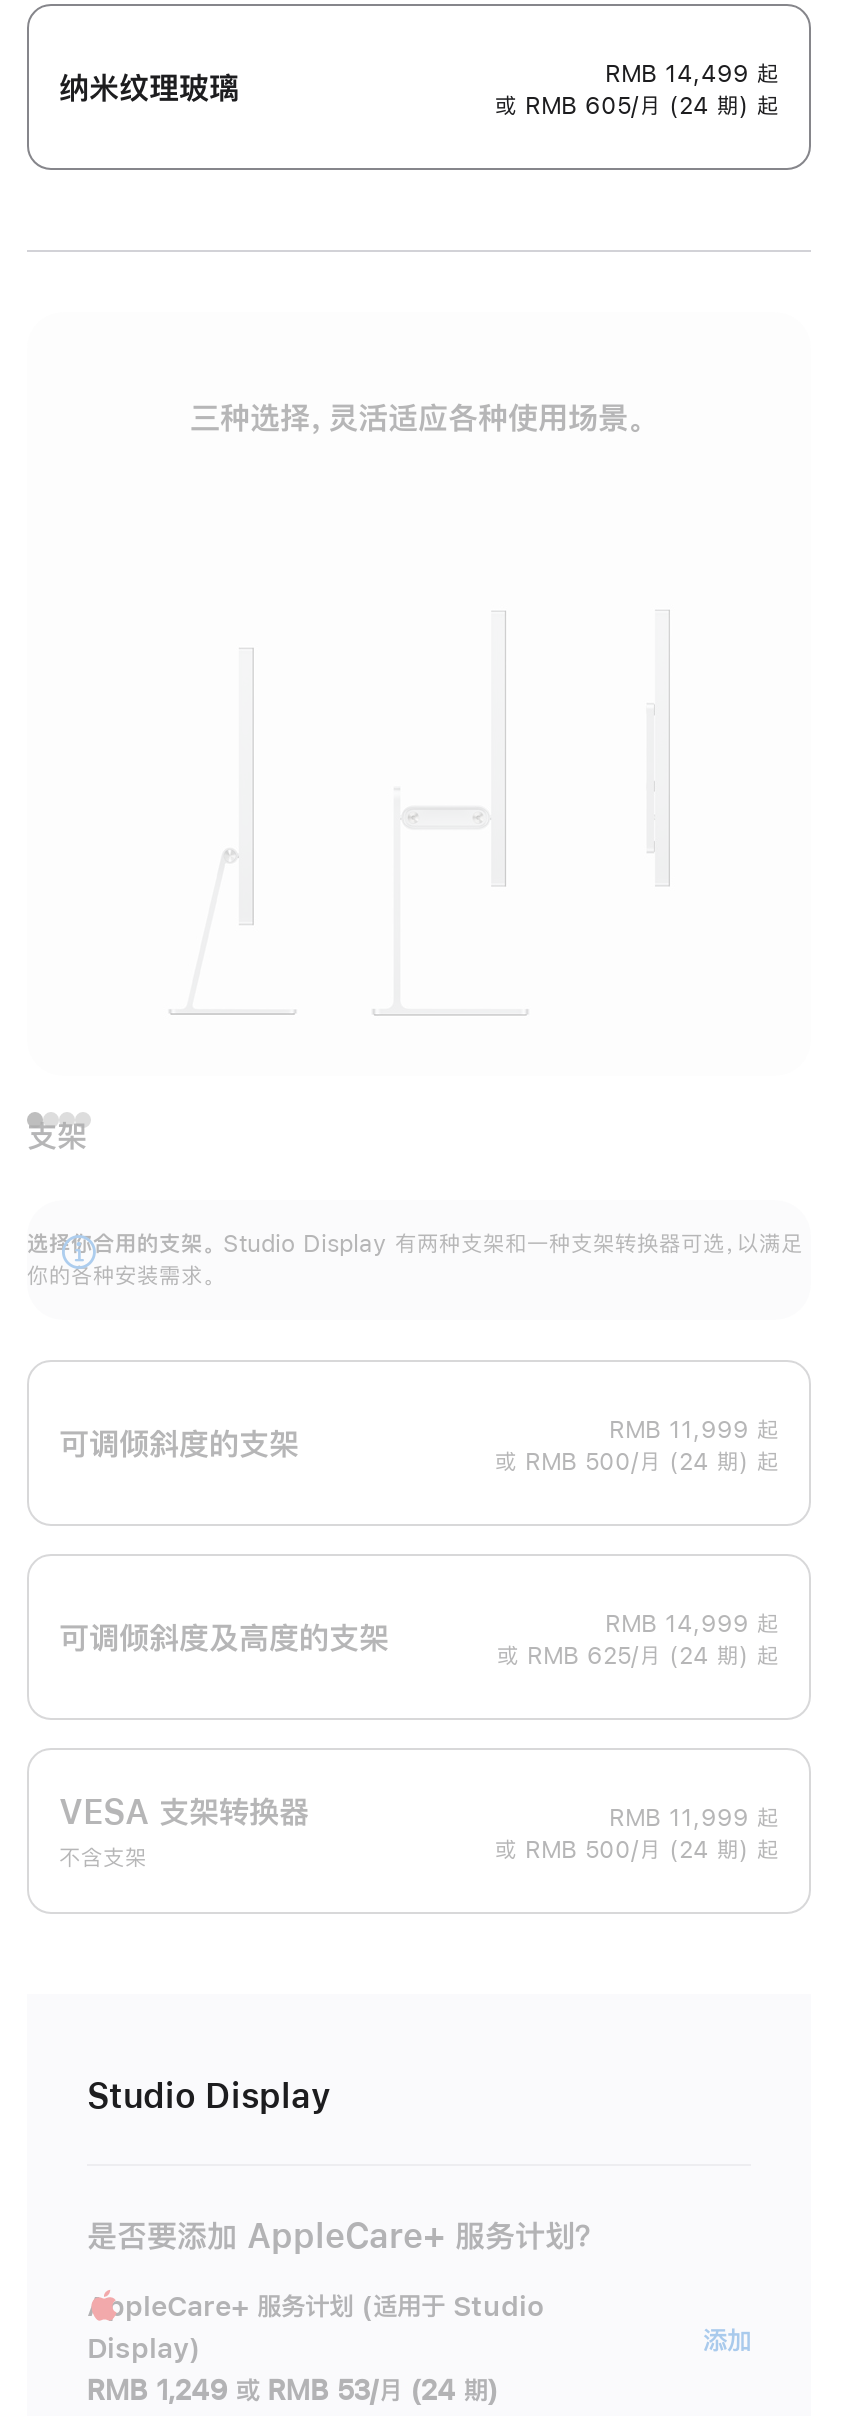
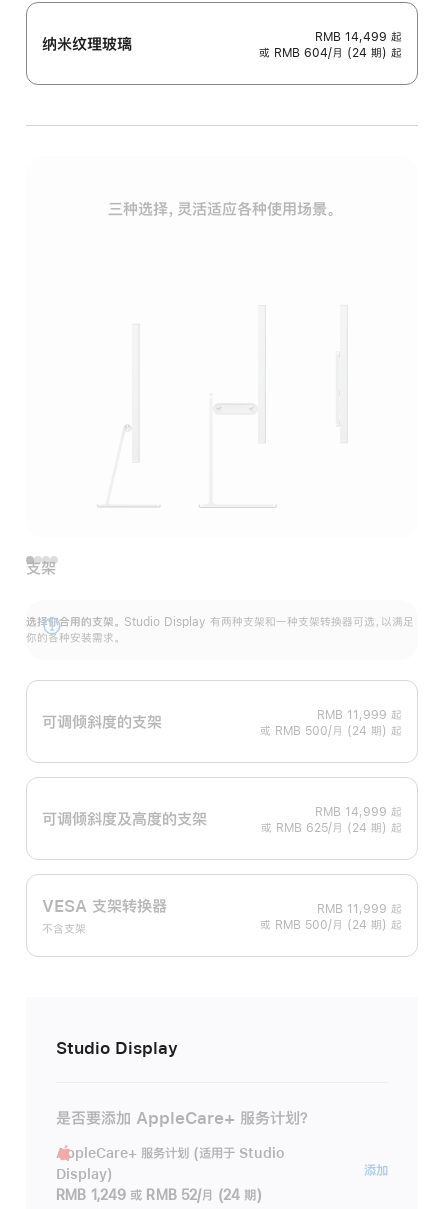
- 或 RMB 605/月 (24 期) 起
+ 或 RMB 604/月 (24 期) 起

- RMB 1,249 或 RMB 53/月 (24 期)
+ RMB 1,249 或 RMB 52/月 (24 期)
